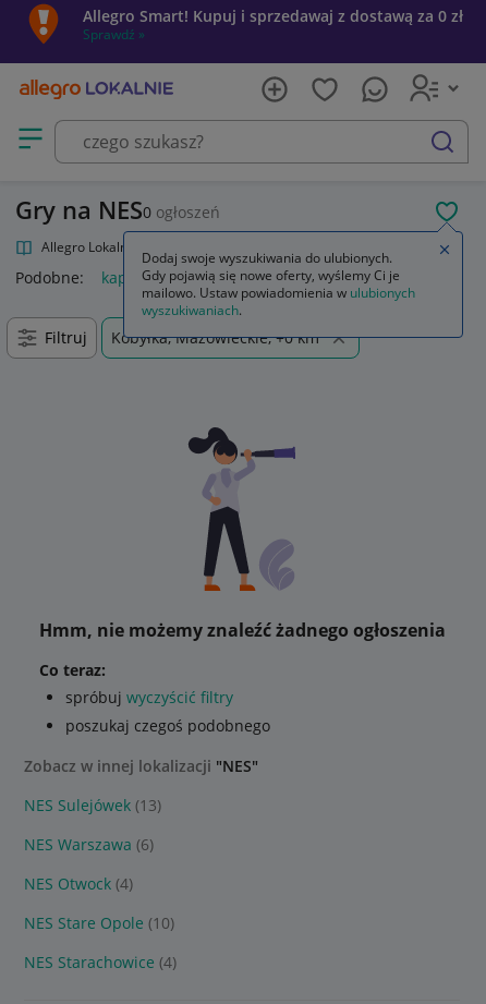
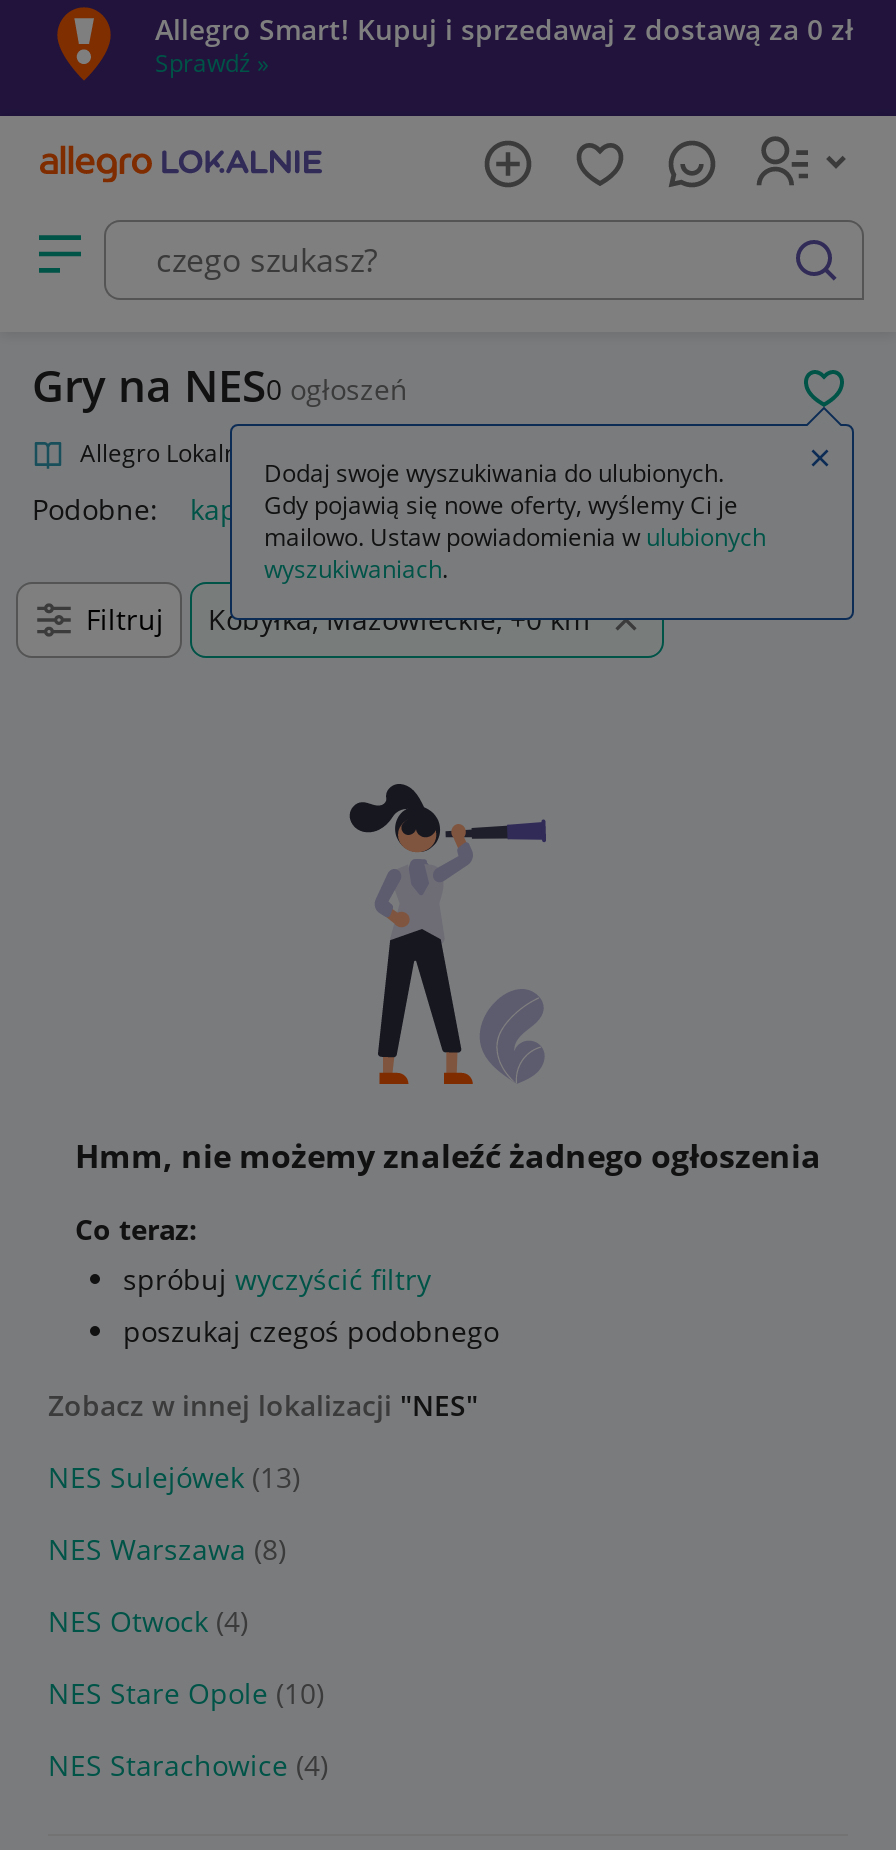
- NES Warszawa (6)
+ NES Warszawa (8)
